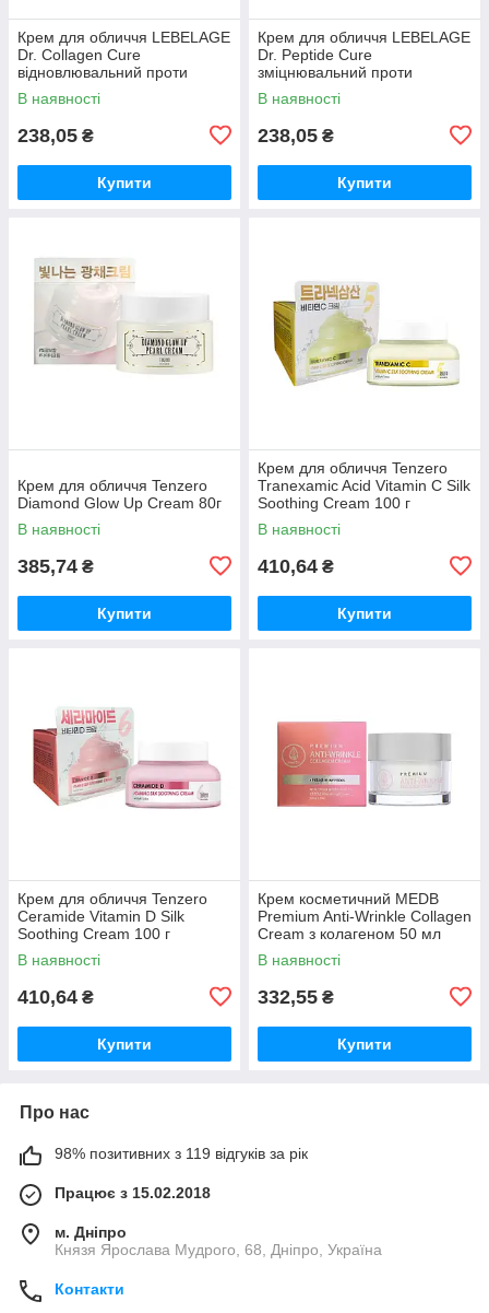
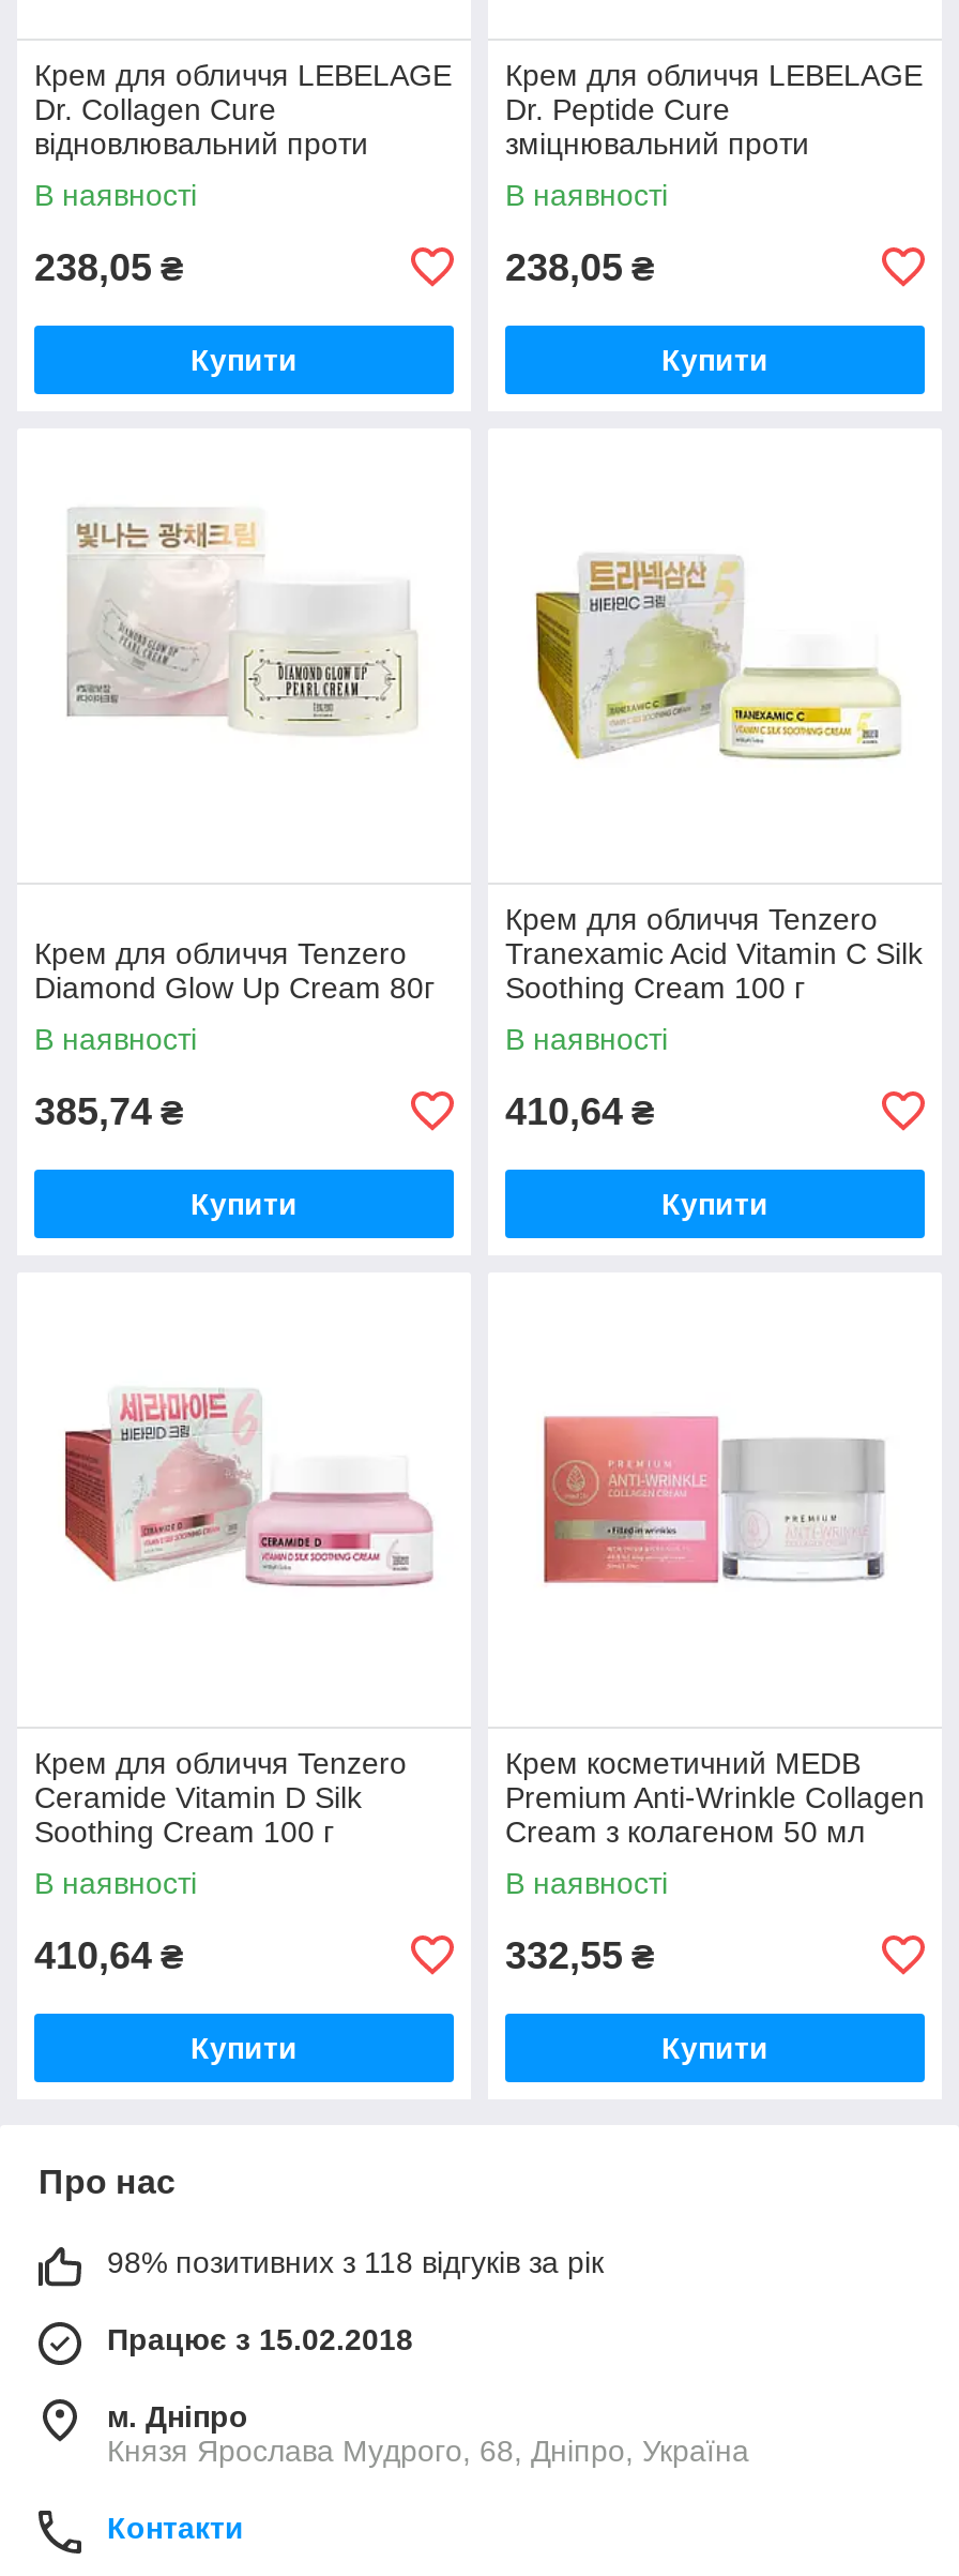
- 98% позитивних з 119 відгуків за рік
+ 98% позитивних з 118 відгуків за рік
